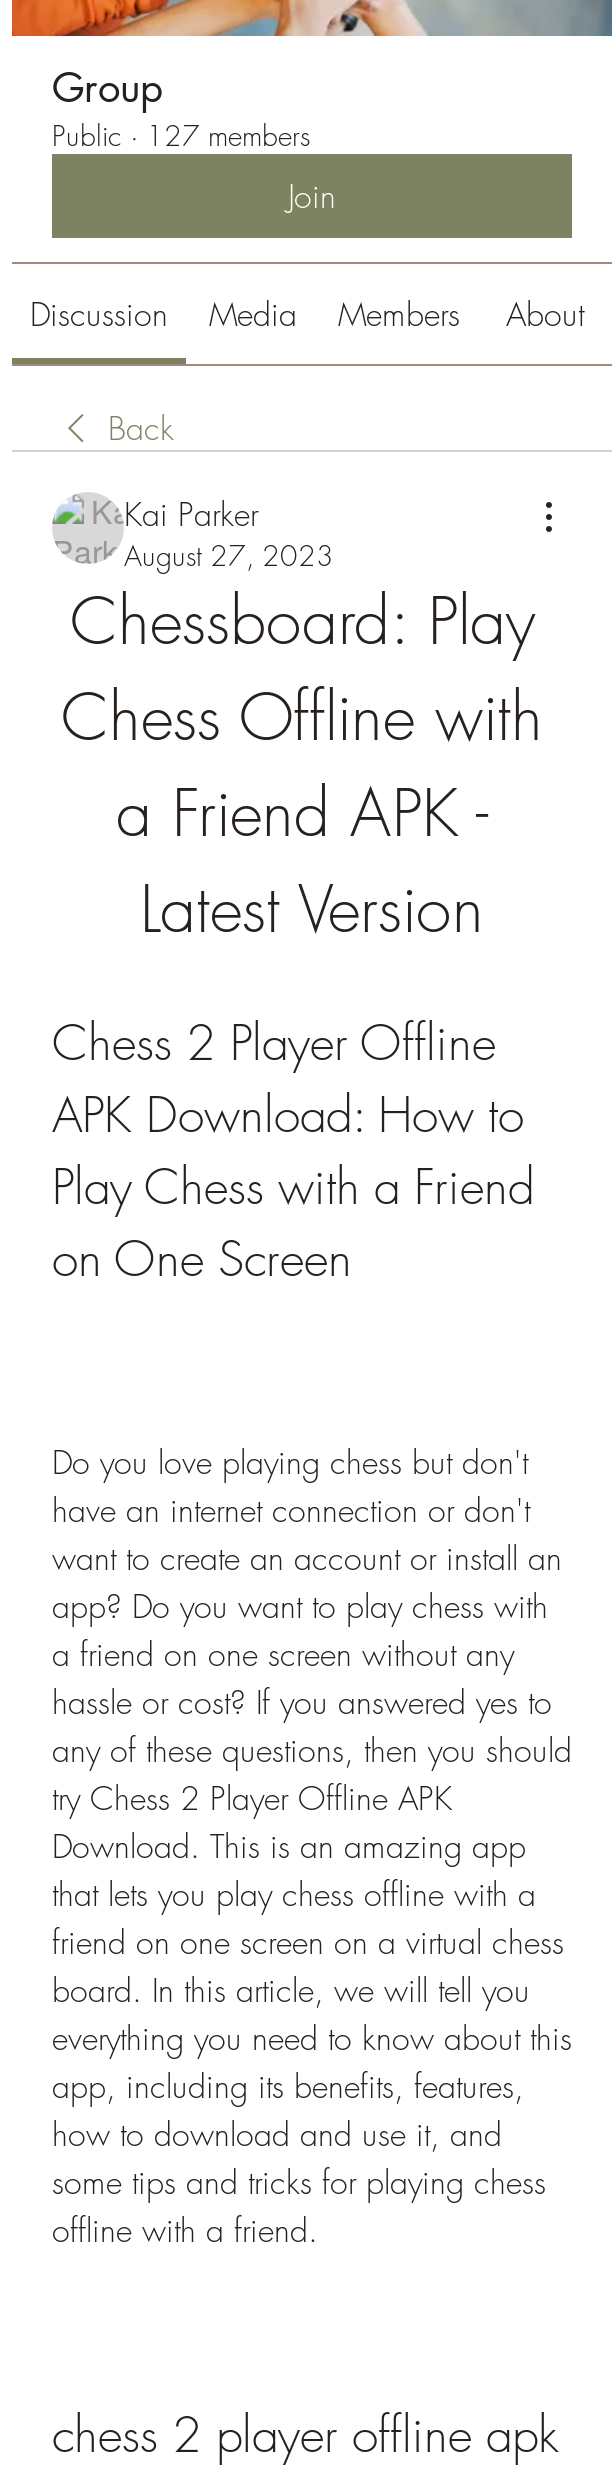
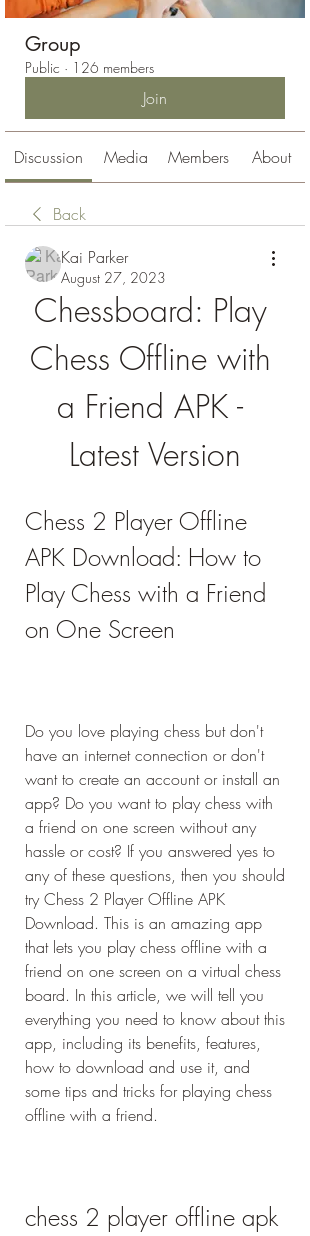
- Public · 127 members
+ Public · 126 members
